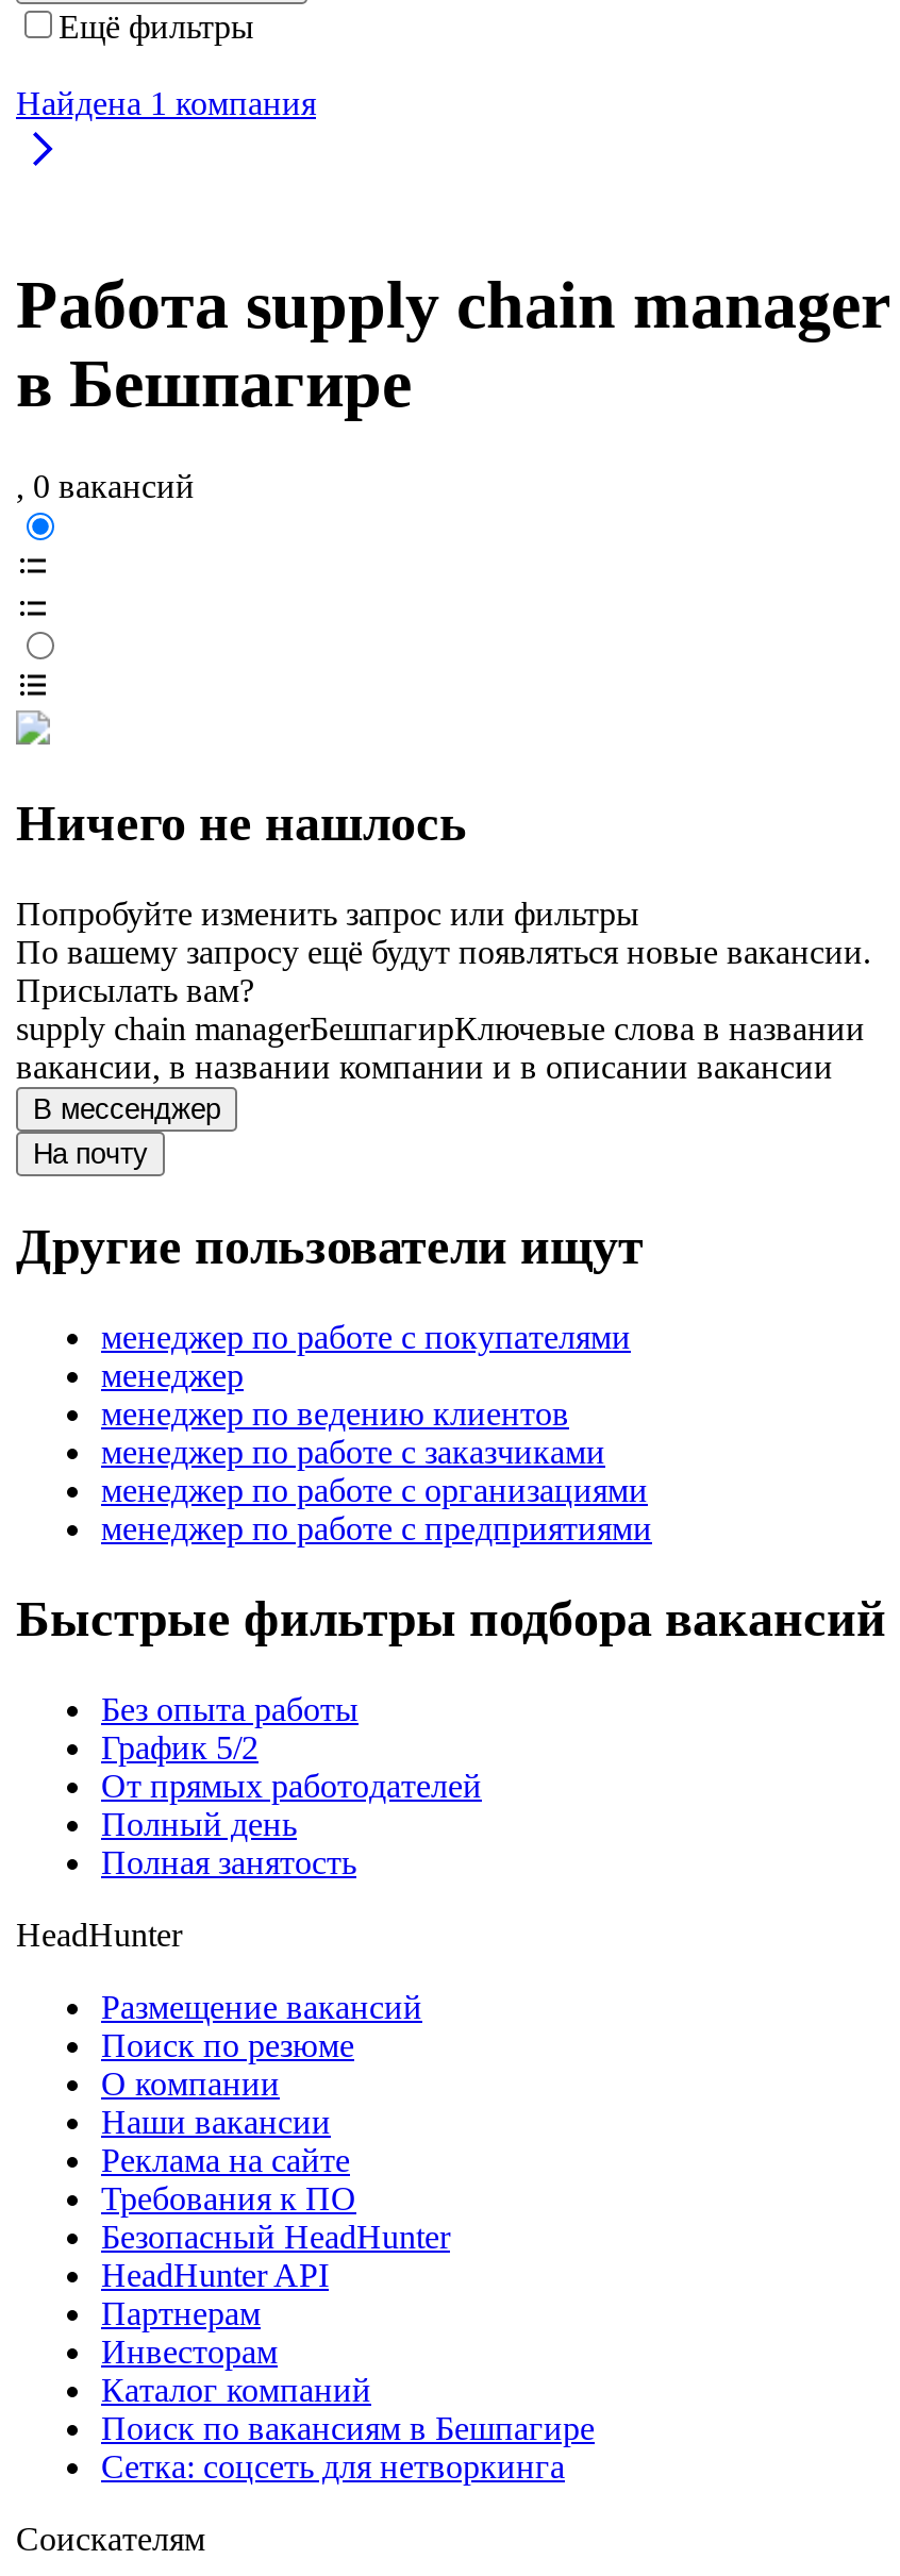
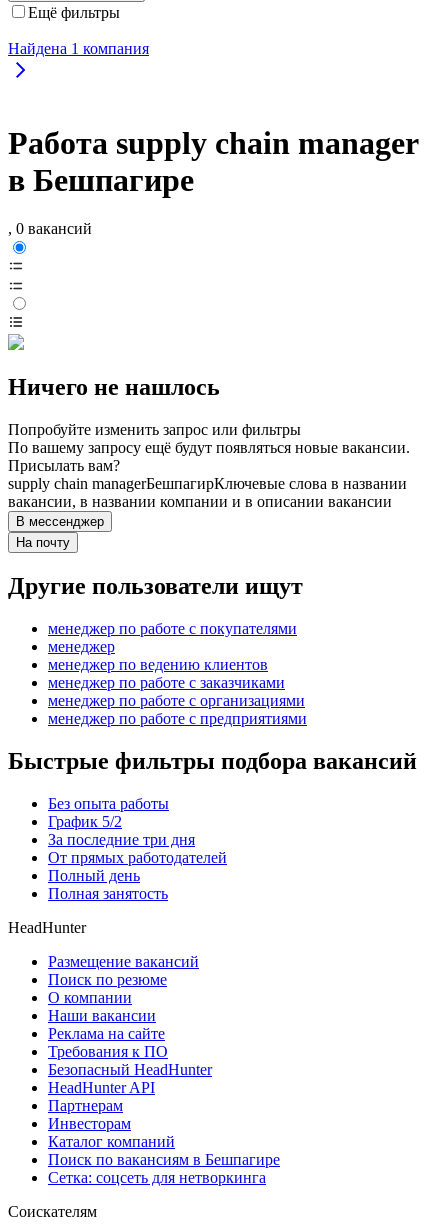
+ За последние три дня
